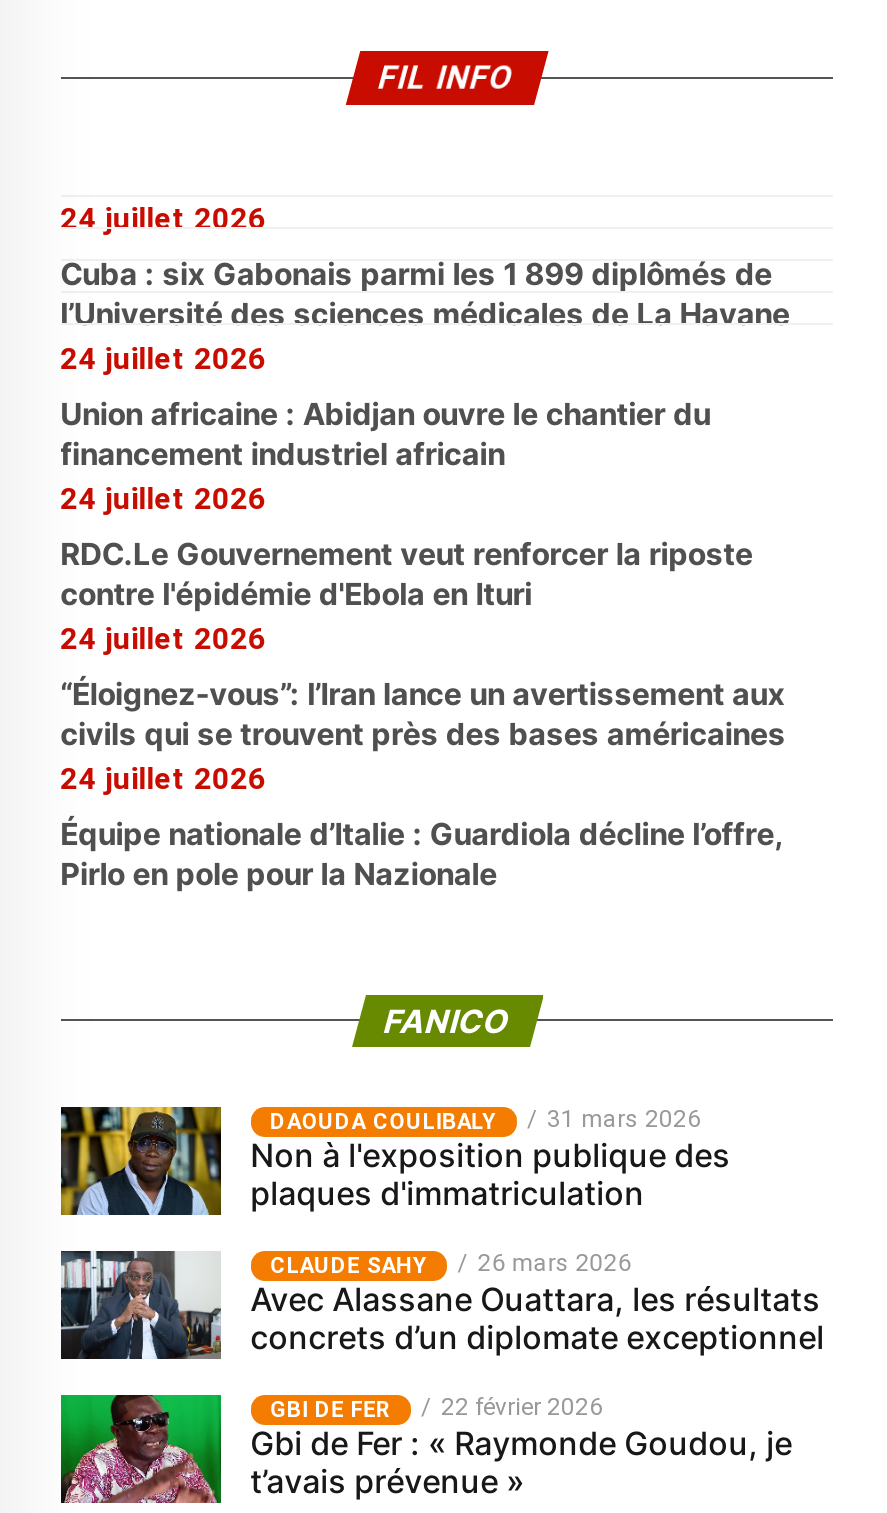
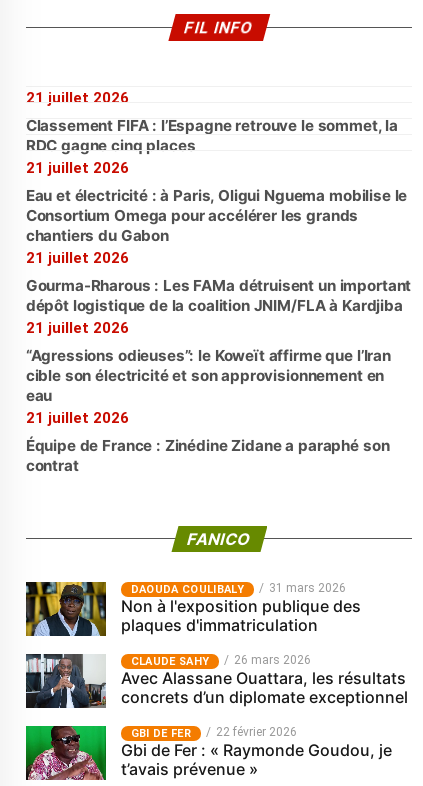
- 24 juillet 2026
+ 21 juillet 2026

- Cuba : six Gabonais parmi les 1 899 diplômés de
- l’Université des sciences médicales de La Havane
- 24 juillet 2026
+ Classement FIFA : l’Espagne retrouve le sommet, la
+ RDC gagne cinq places
+ 21 juillet 2026

- Union africaine : Abidjan ouvre le chantier du
- financement industriel africain
- 24 juillet 2026
+ Eau et électricité : à Paris, Oligui Nguema mobilise le
+ Consortium Omega pour accélérer les grands
+ chantiers du Gabon
+ 21 juillet 2026

- RDC.Le Gouvernement veut renforcer la riposte
- contre l'épidémie d'Ebola en Ituri
- 24 juillet 2026
+ Gourma-Rharous : Les FAMa détruisent un important
+ dépôt logistique de la coalition JNIM/FLA à Kardjiba
+ 21 juillet 2026

- “Éloignez-vous”: l’Iran lance un avertissement aux
- civils qui se trouvent près des bases américaines
- 24 juillet 2026
+ “Agressions odieuses”: le Koweït affirme que l’Iran
+ cible son électricité et son approvisionnement en
+ eau
+ 21 juillet 2026

- Équipe nationale d’Italie : Guardiola décline l’offre,
- Pirlo en pole pour la Nazionale
+ Équipe de France : Zinédine Zidane a paraphé son
+ contrat
